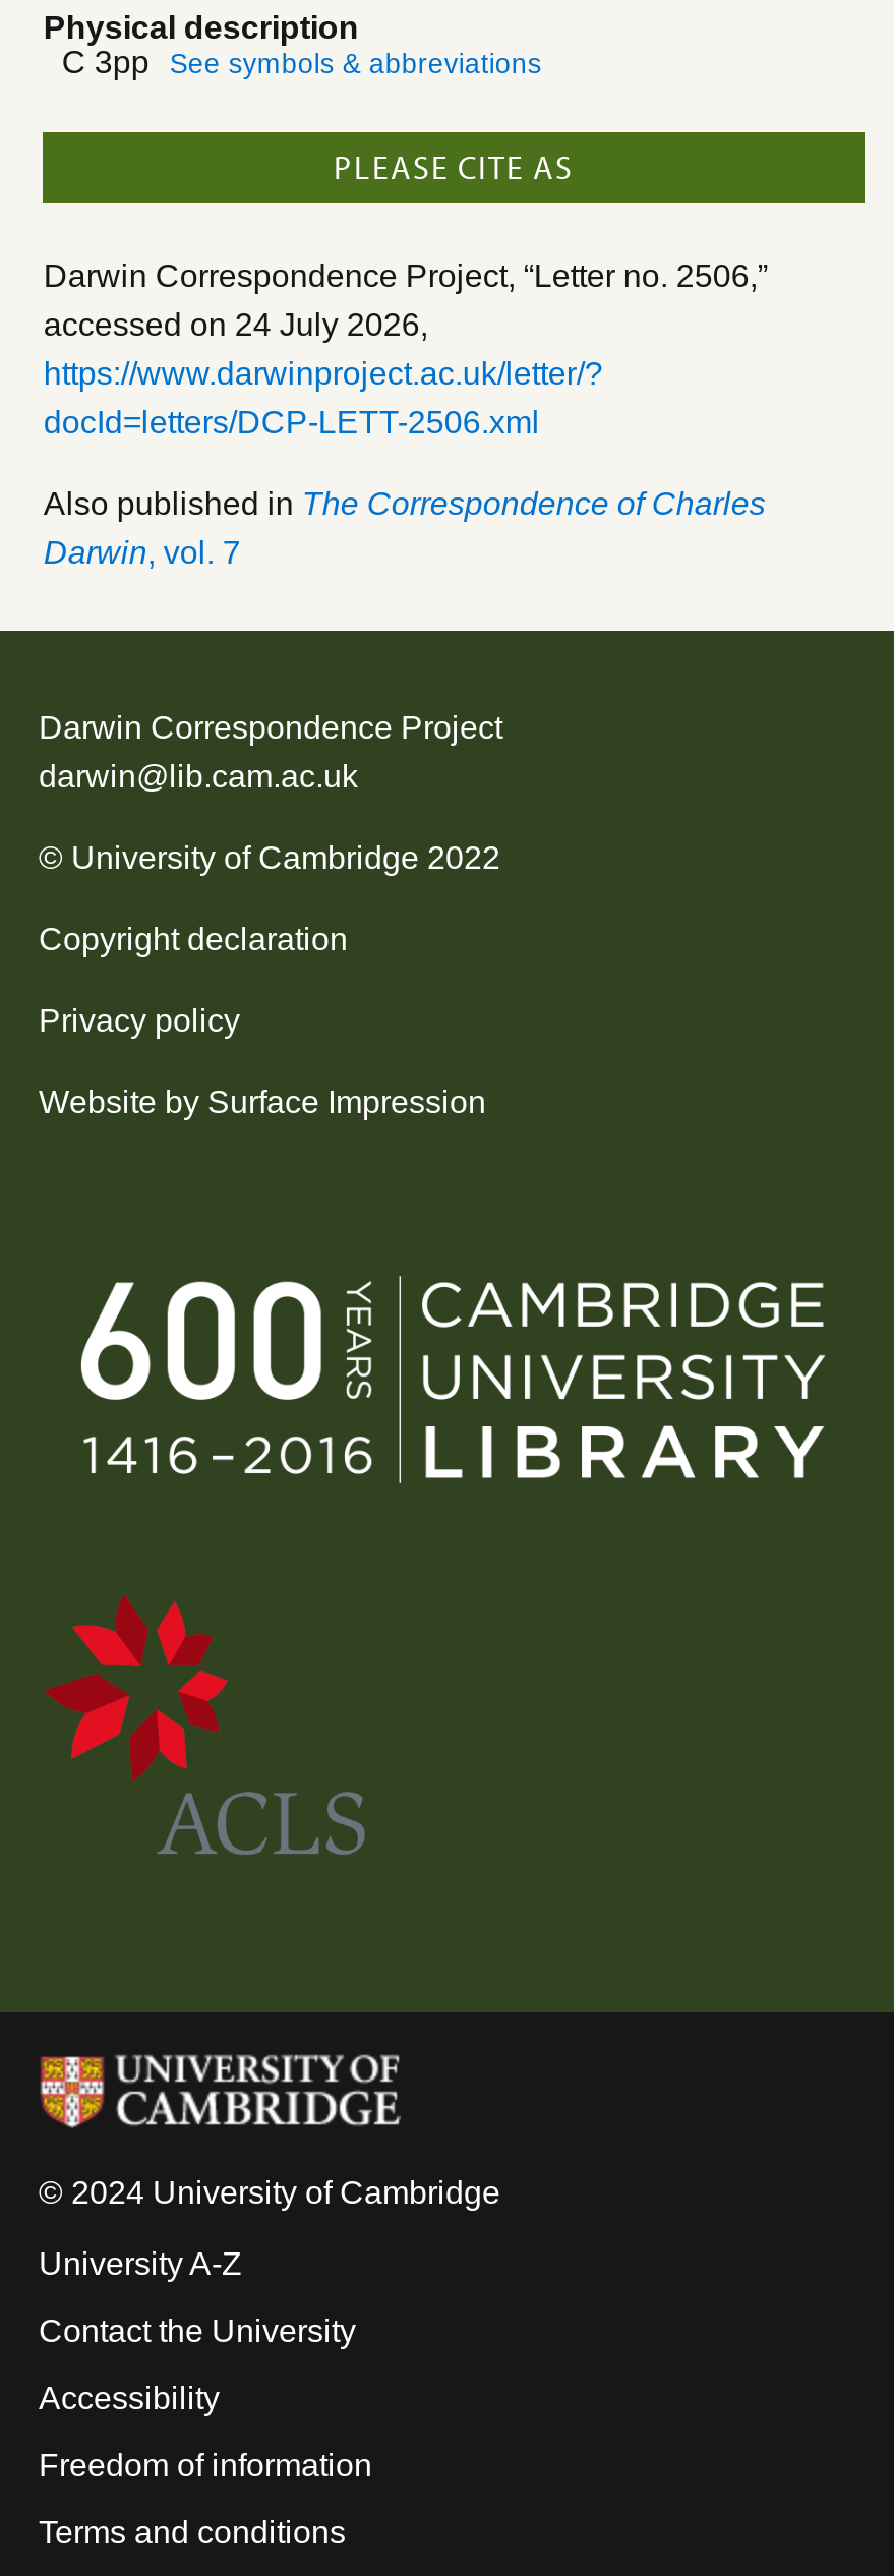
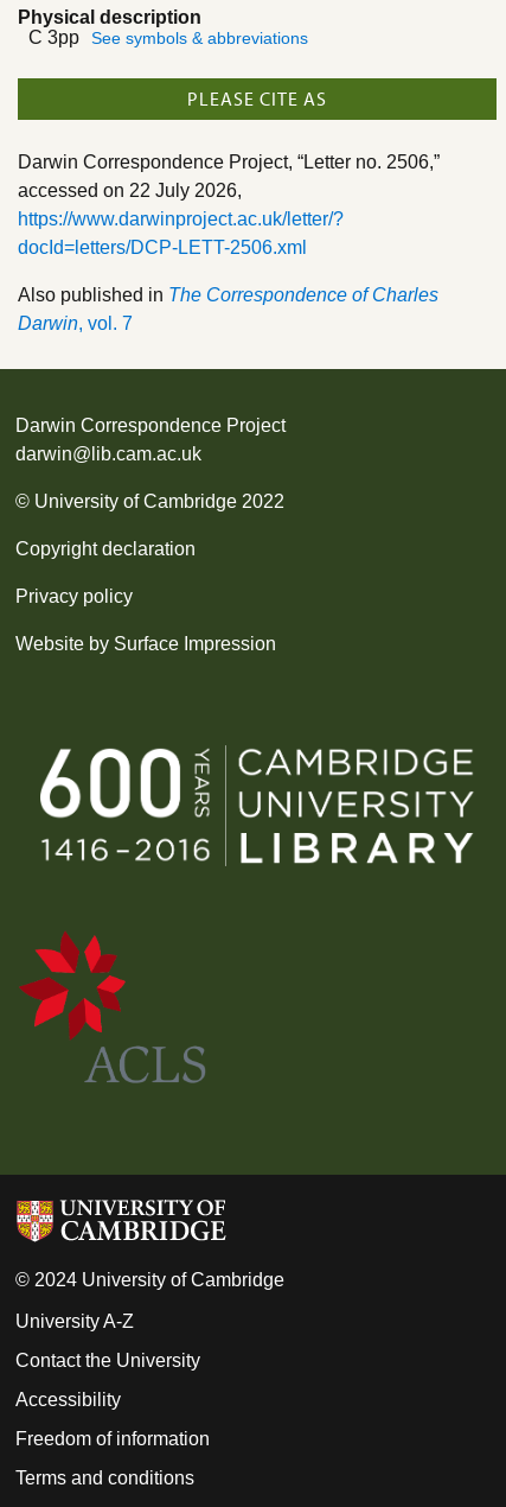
- accessed on 24 July 2026,
+ accessed on 22 July 2026,
